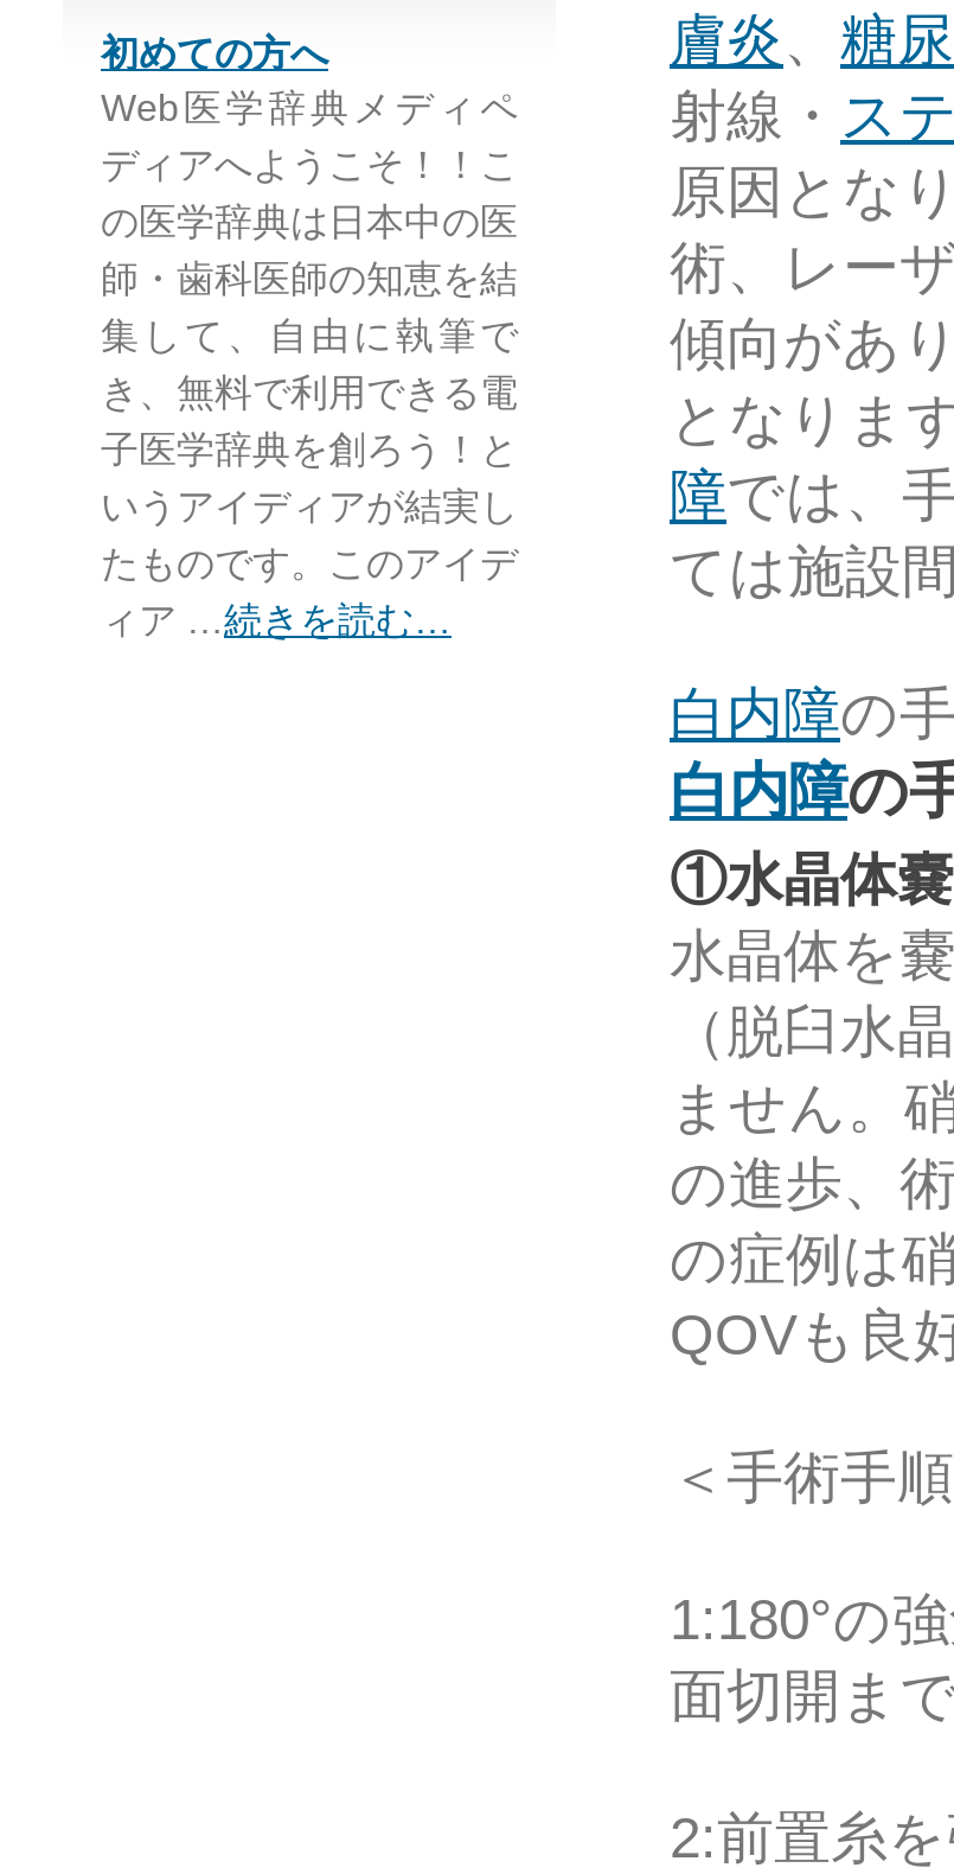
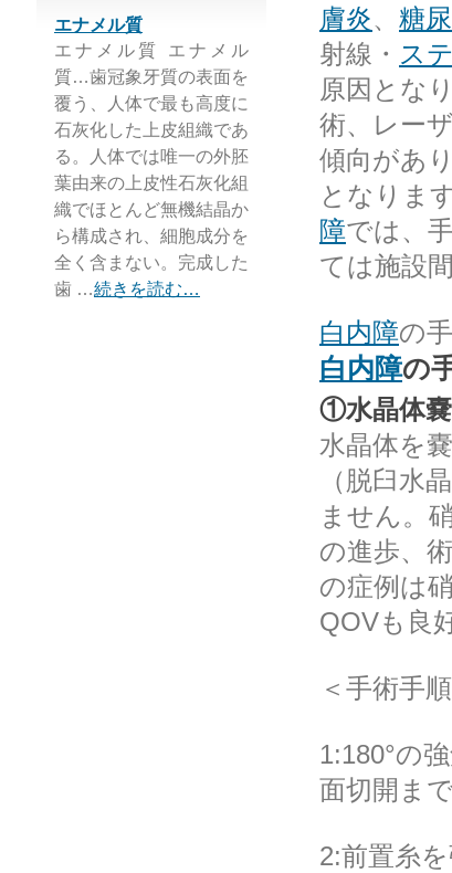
- 初めての方へ
- Web医学辞典メディペ
- ディアへようこそ！！こ
- の医学辞典は日本中の医
- 師・歯科医師の知恵を結
- 集して、自由に執筆で
- き、無料で利用できる電
- 子医学辞典を創ろう！と
- いうアイディアが結実し
- たものです。このアイデ
- ィア …続きを読む…
+ エナメル質
+ エナメル質 エナメル
+ 質…歯冠象牙質の表面を
+ 覆う、人体で最も高度に
+ 石灰化した上皮組織であ
+ る。人体では唯一の外胚
+ 葉由来の上皮性石灰化組
+ 織でほとんど無機結晶か
+ ら構成され、細胞成分を
+ 全く含まない。完成した
+ 歯 …続きを読む…
